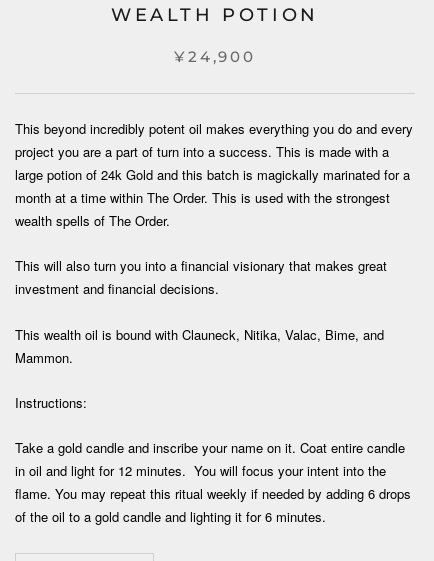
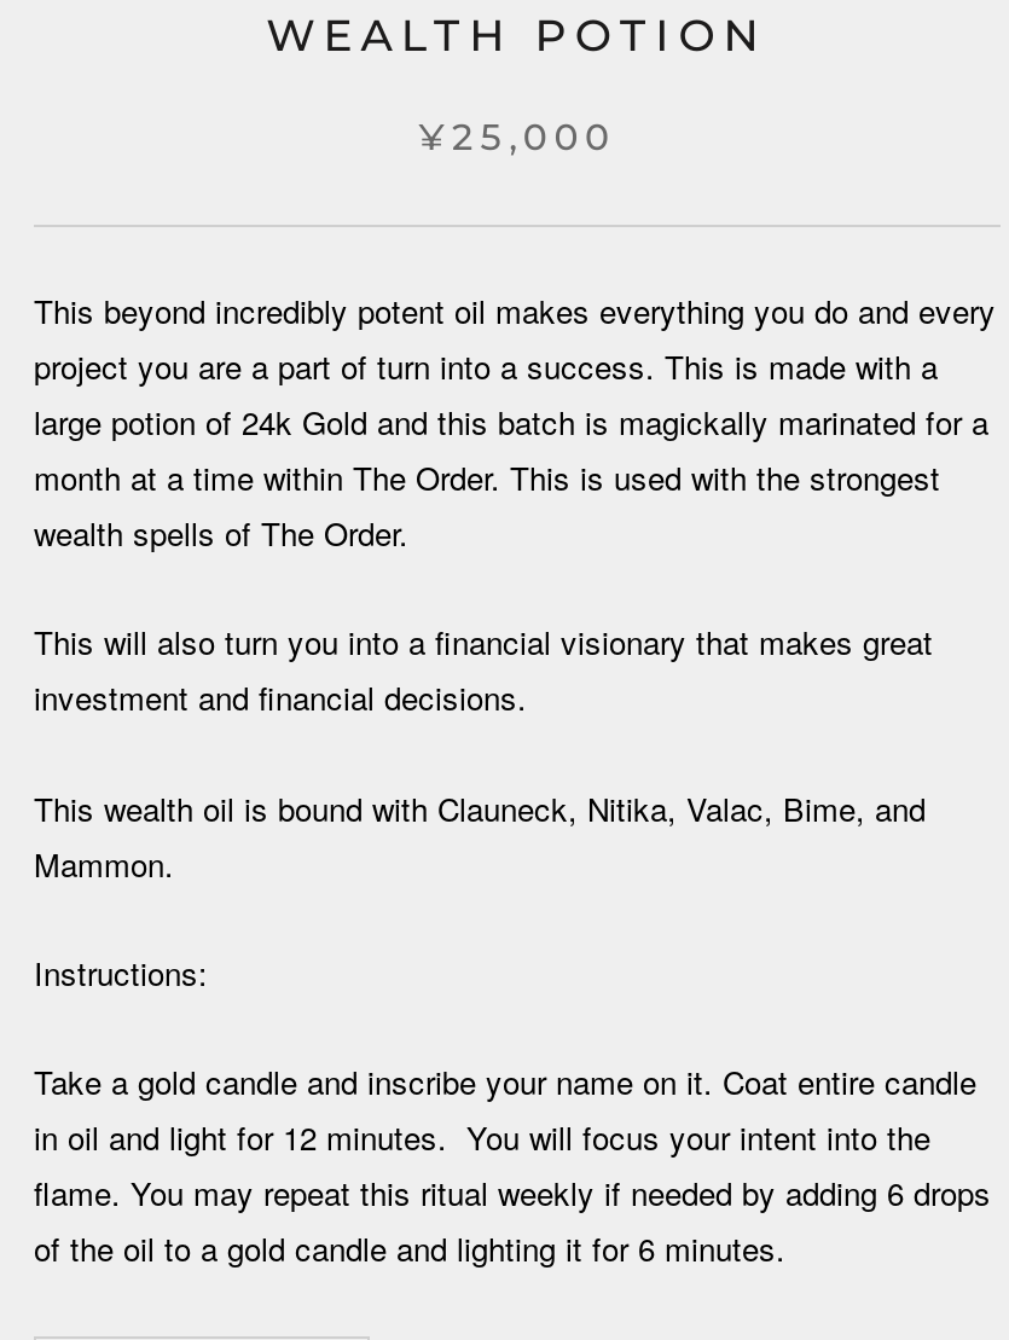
- ¥24,900
+ ¥25,000
